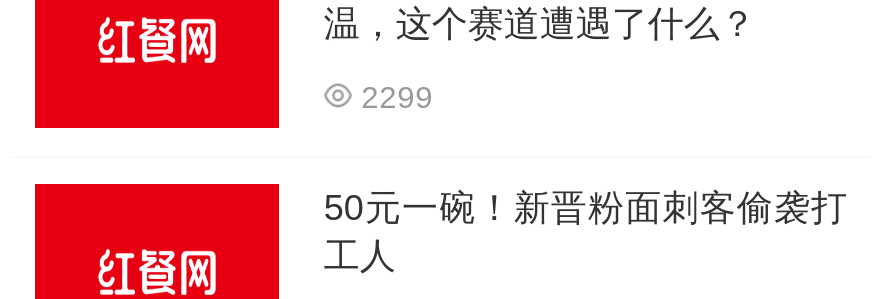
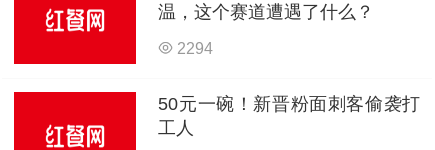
- 2299
+ 2294
